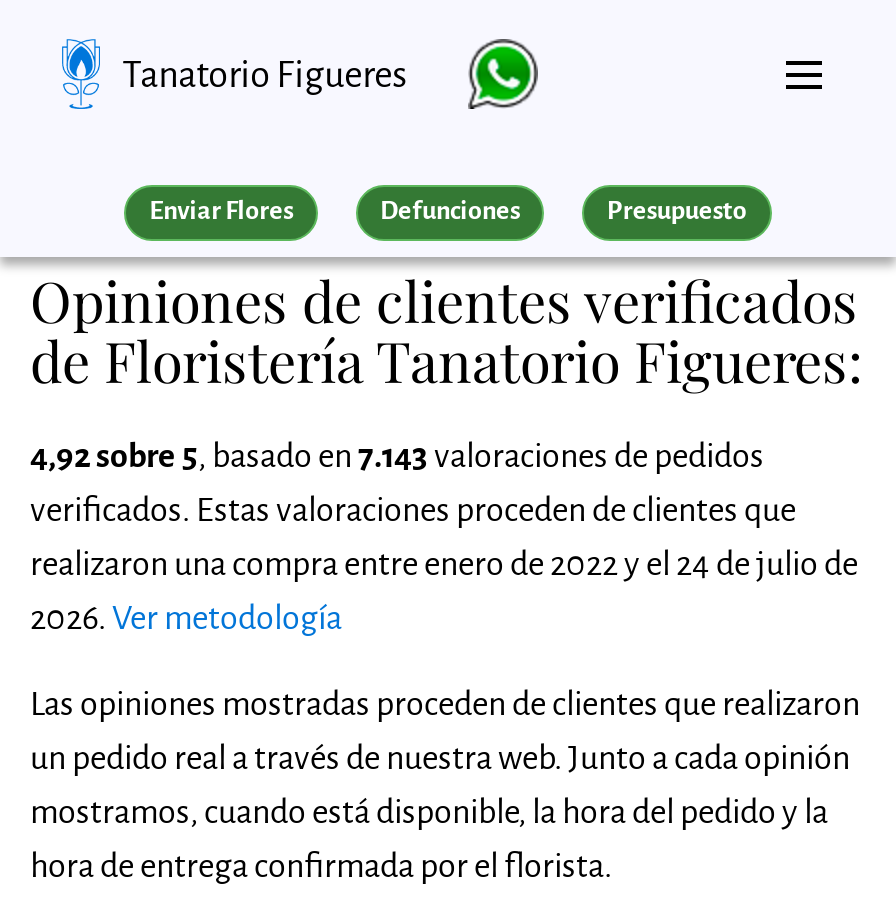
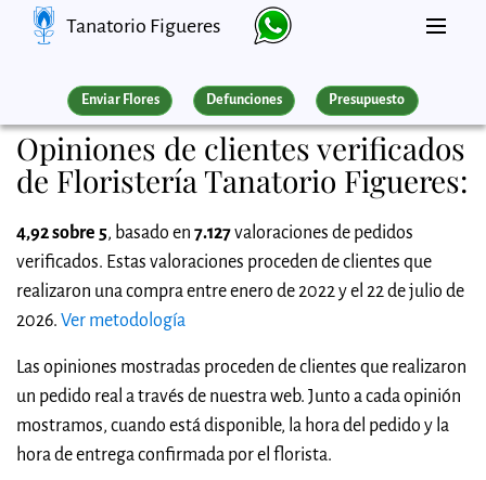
- 4,92 sobre 5, basado en 7.143 valoraciones de pedidos
+ 4,92 sobre 5, basado en 7.127 valoraciones de pedidos

- realizaron una compra entre enero de 2022 y el 24 de julio de
+ realizaron una compra entre enero de 2022 y el 22 de julio de
